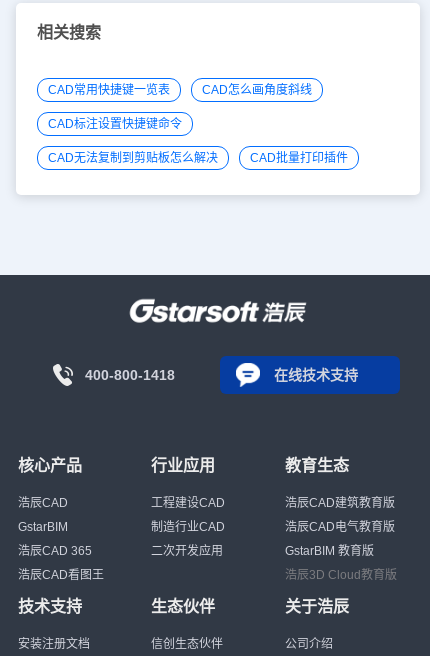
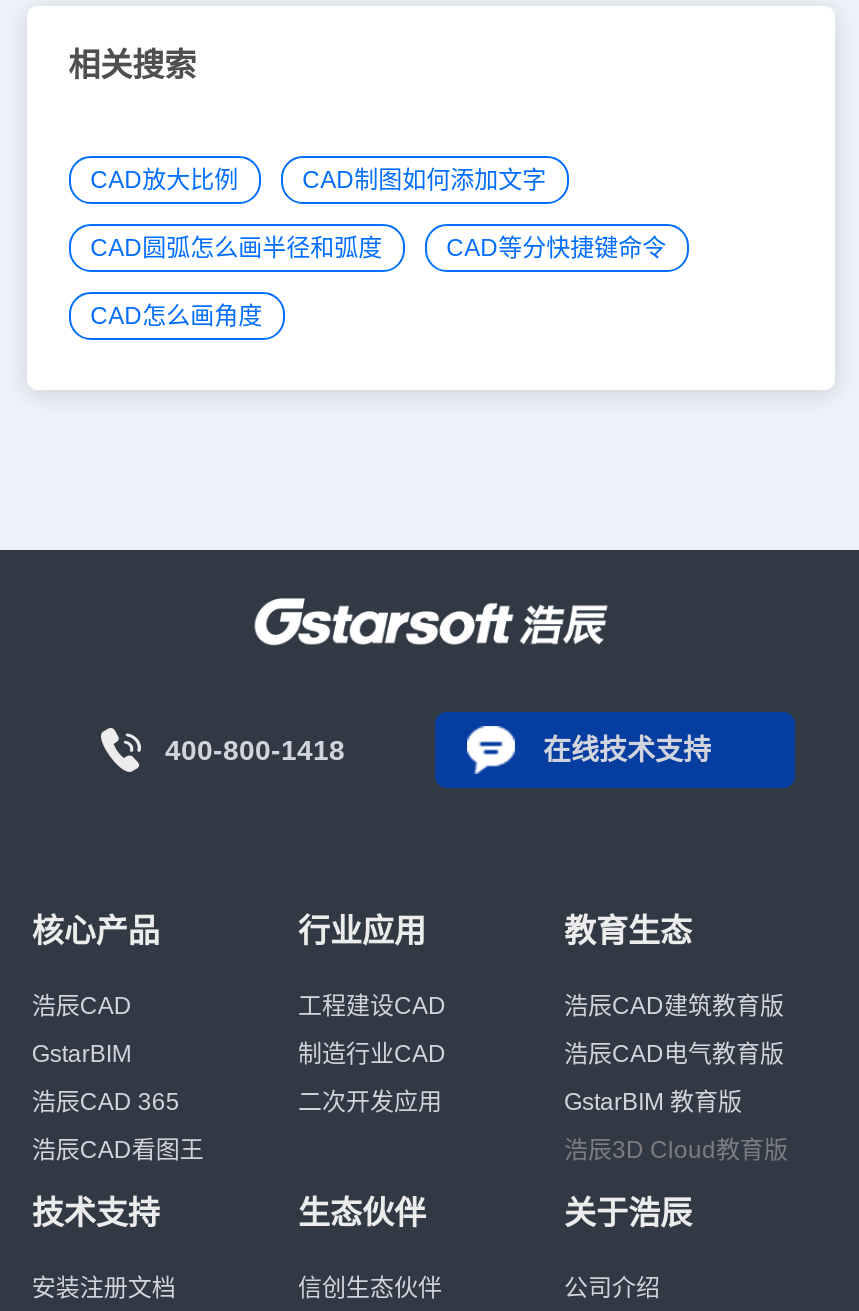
- CAD常用快捷键一览表
- CAD怎么画角度斜线
+ CAD放大比例
+ CAD制图如何添加文字

- CAD标注设置快捷键命令
+ CAD圆弧怎么画半径和弧度
+ CAD等分快捷键命令

- CAD无法复制到剪贴板怎么解决
- CAD批量打印插件
+ CAD怎么画角度
